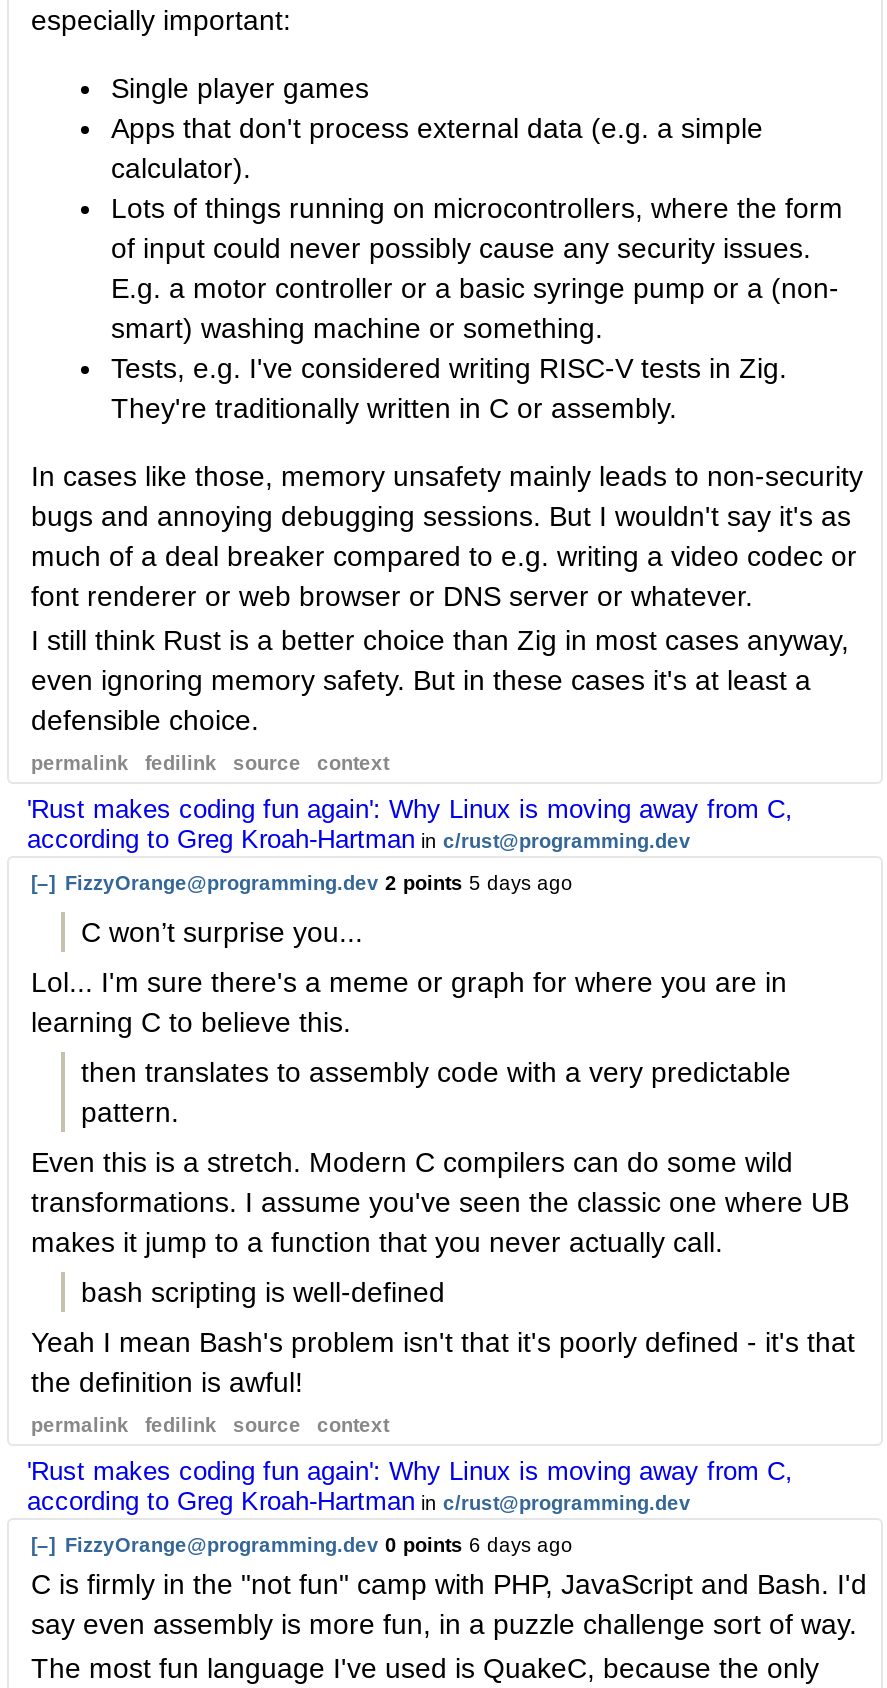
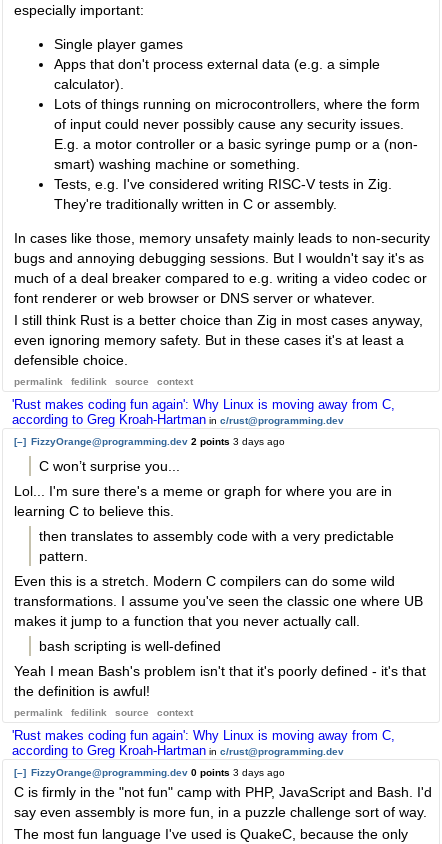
- [–] FizzyOrange@programming.dev 2 points 5 days ago
+ [–] FizzyOrange@programming.dev 2 points 3 days ago

- [–] FizzyOrange@programming.dev 0 points 6 days ago
+ [–] FizzyOrange@programming.dev 0 points 3 days ago
